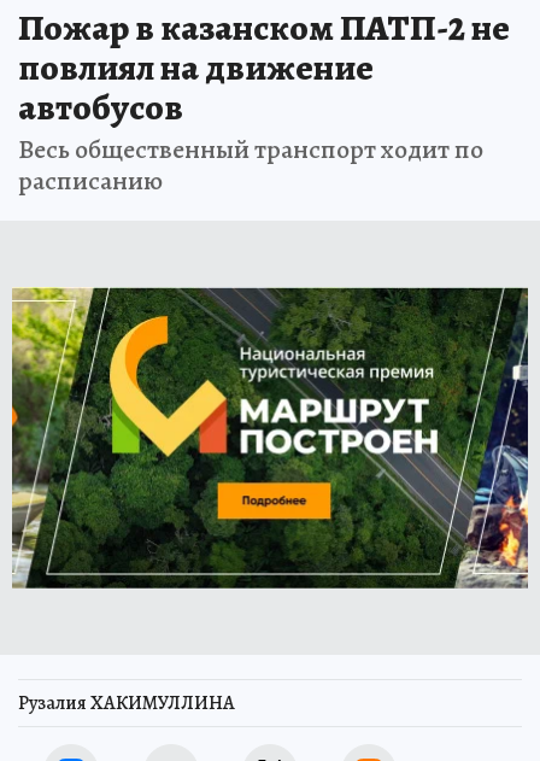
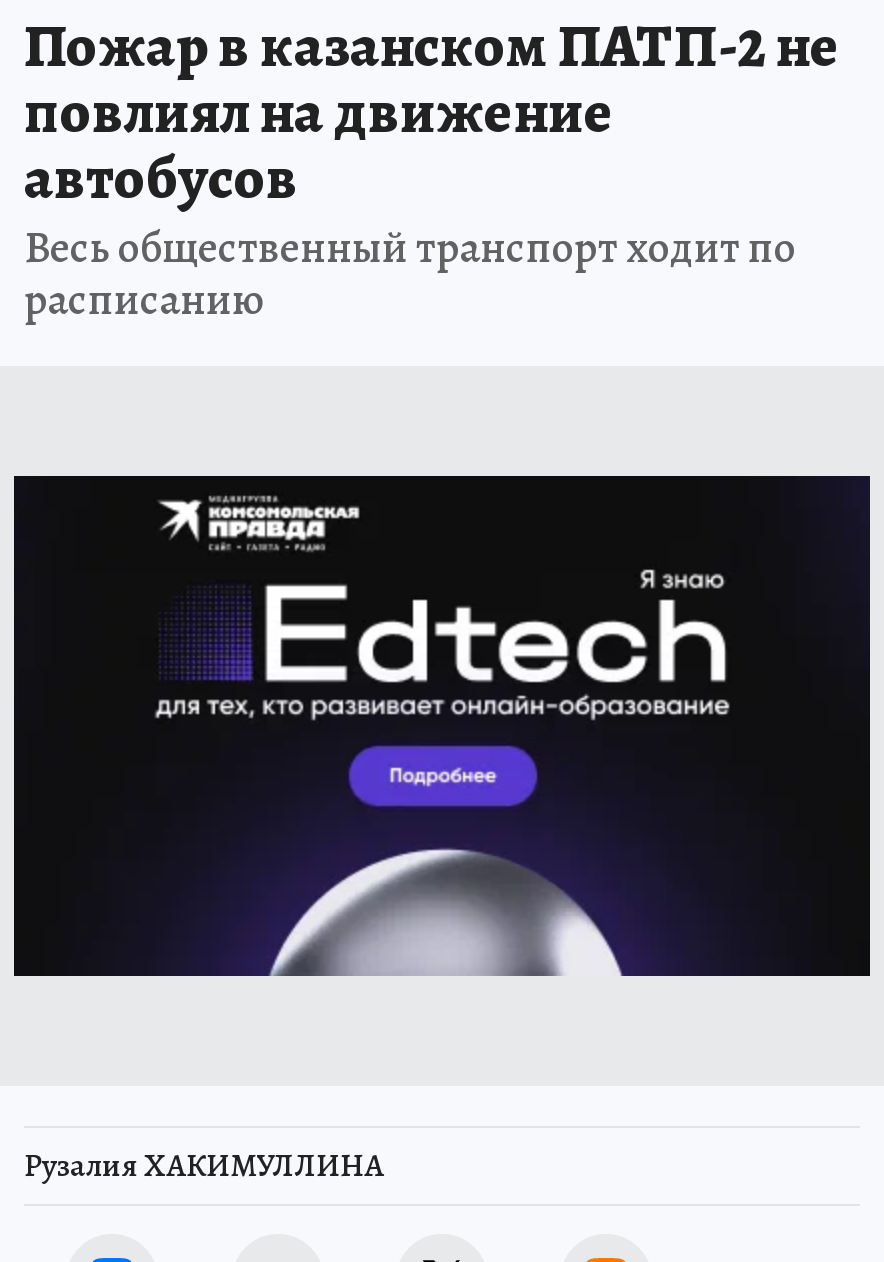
- [image]
+ [image]
